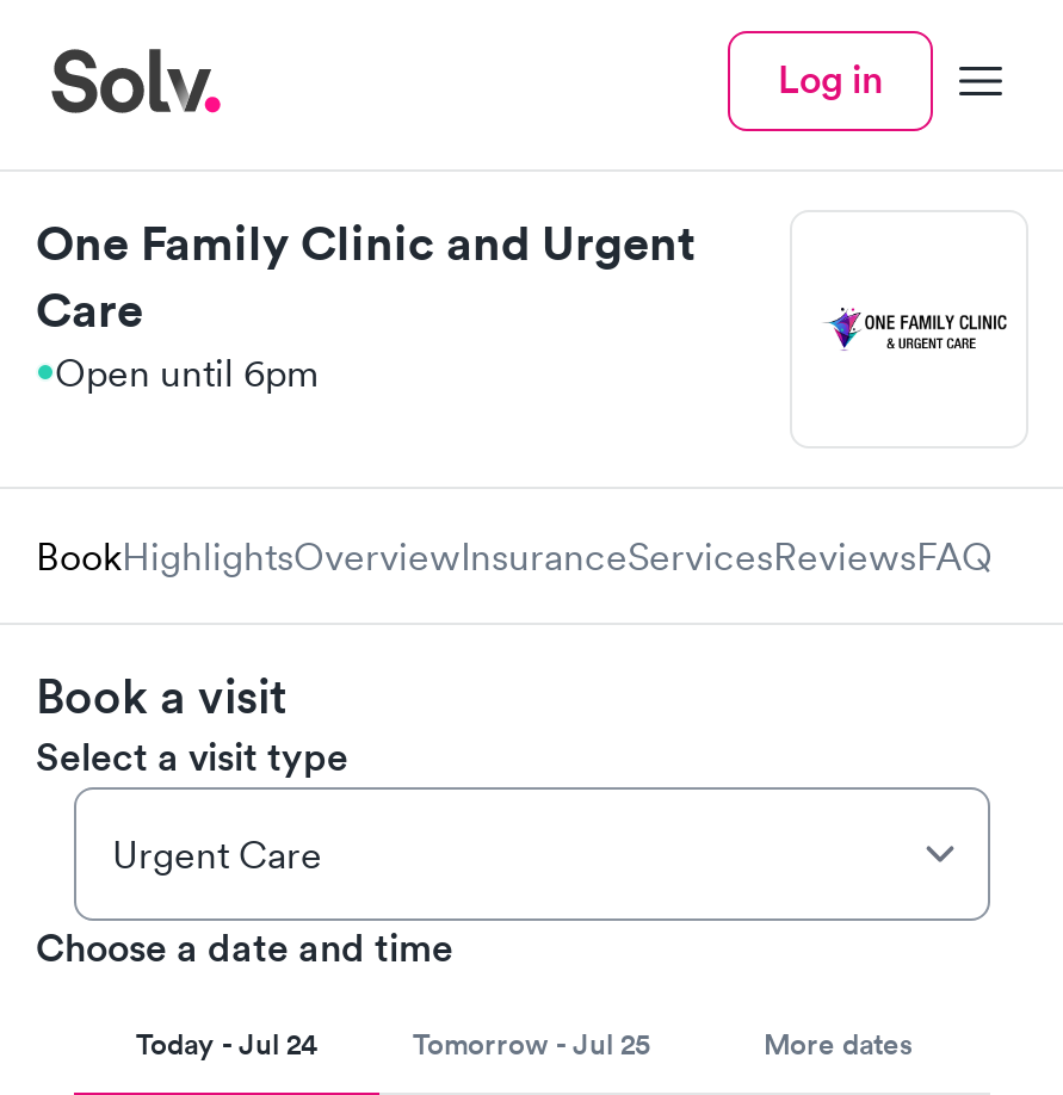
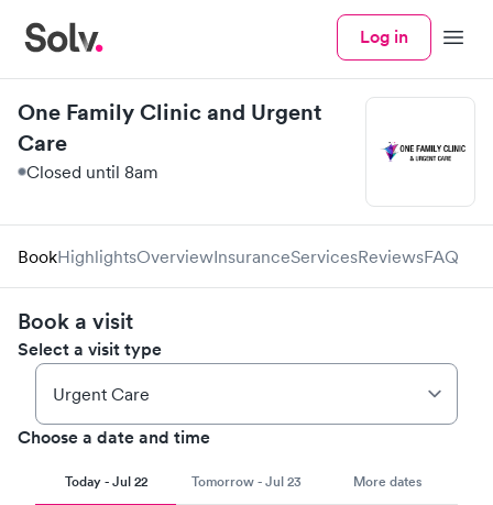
- Open until 6pm
+ Closed until 8am

- Today - Jul 24
+ Today - Jul 22

- Tomorrow - Jul 25
+ Tomorrow - Jul 23
